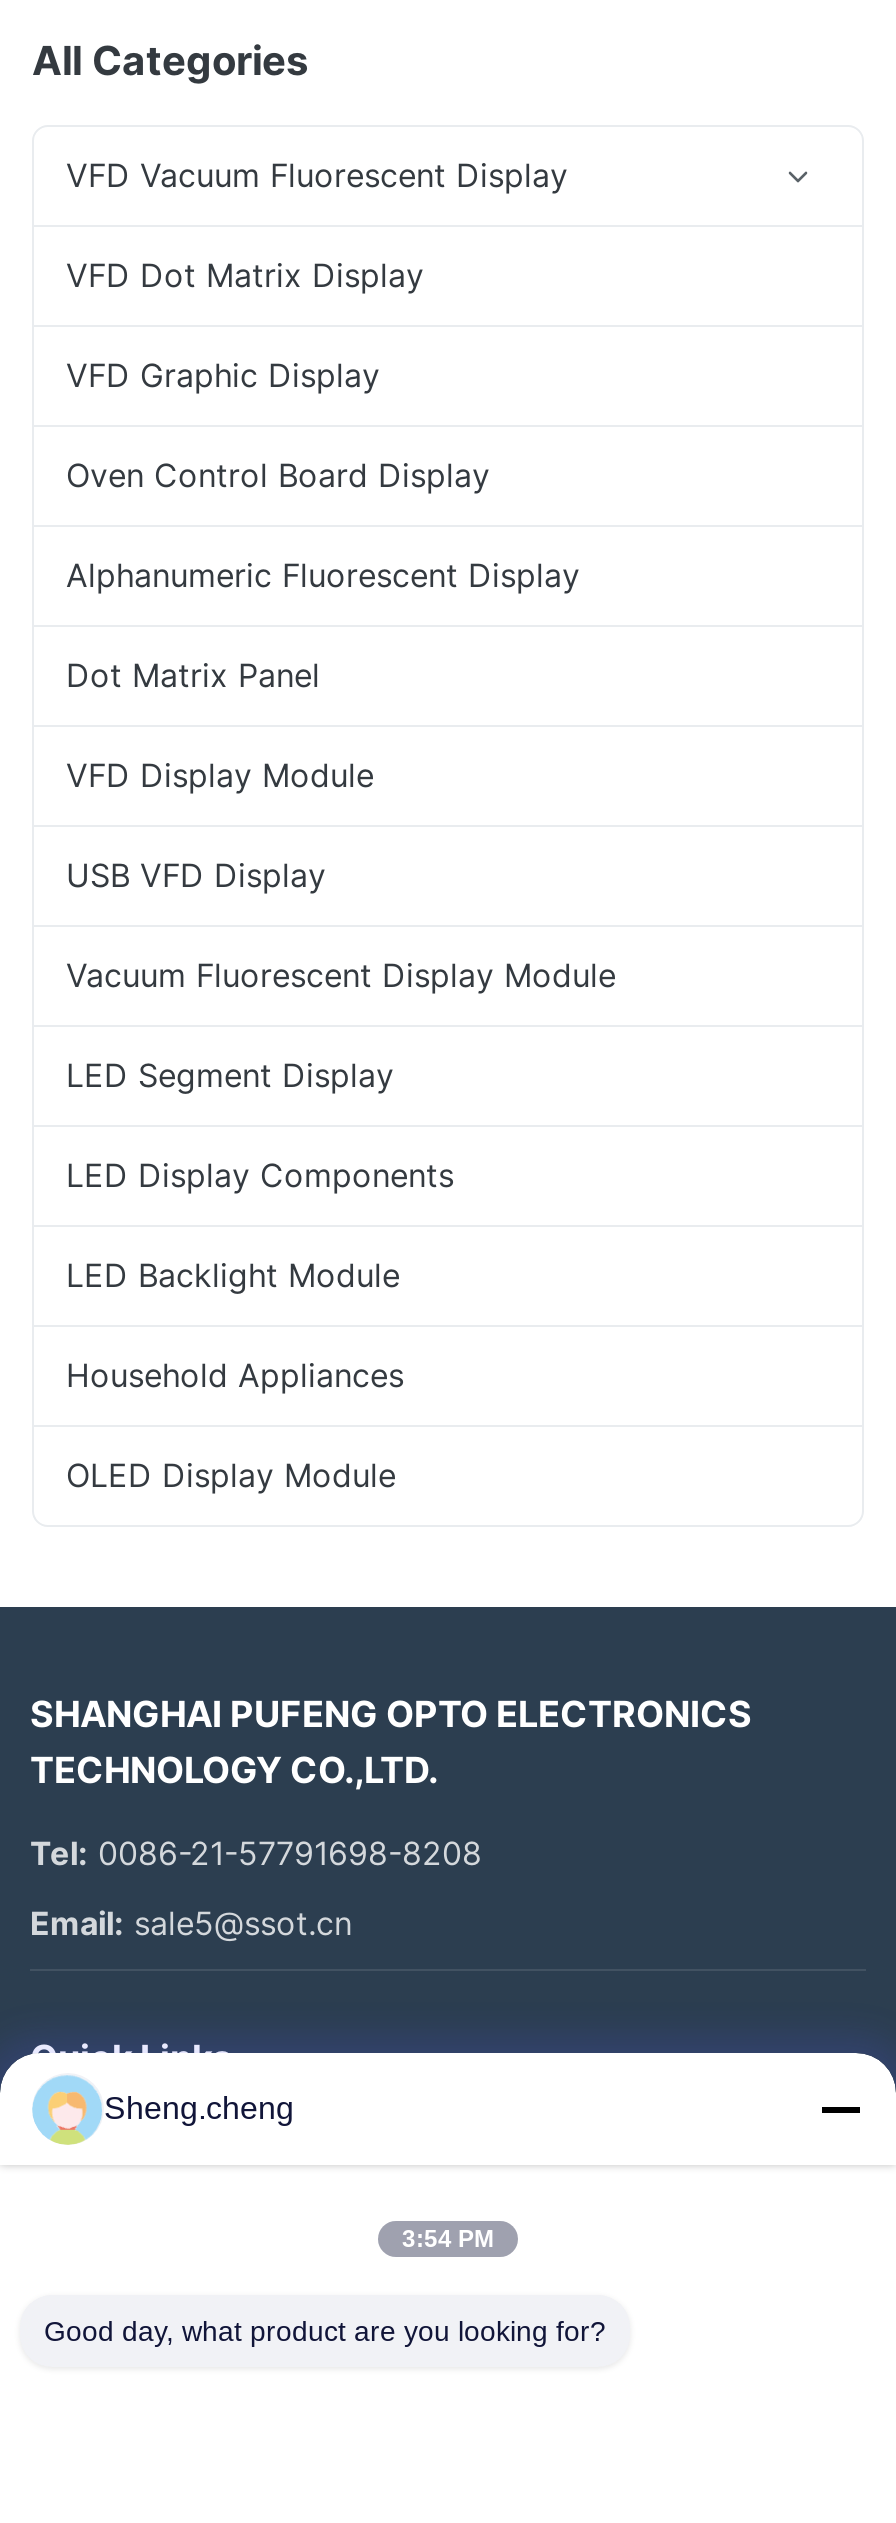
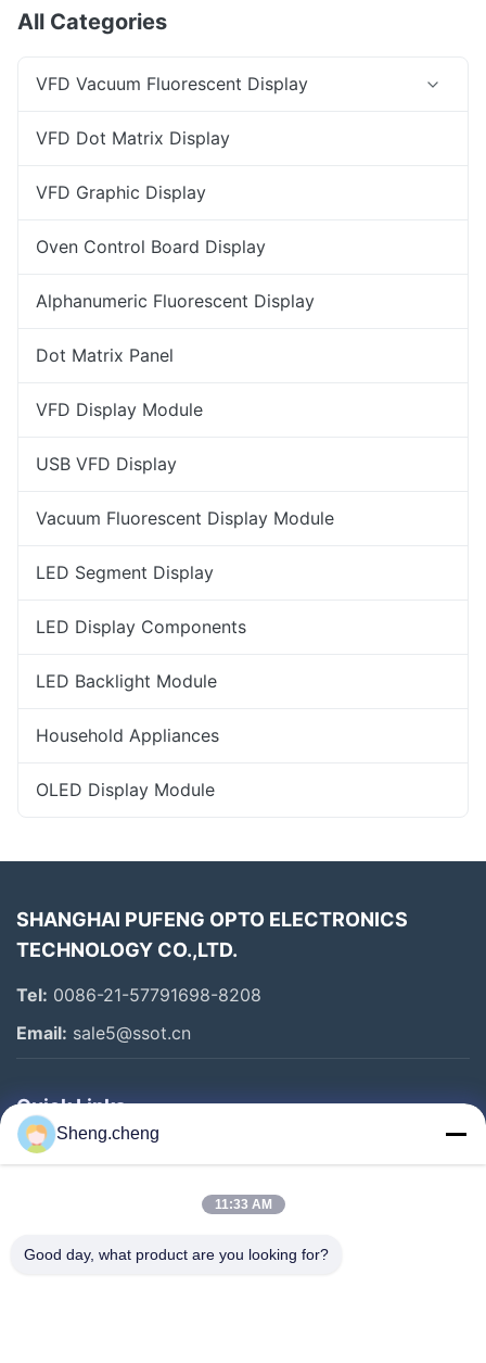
- 3:54 PM
+ 11:33 AM
